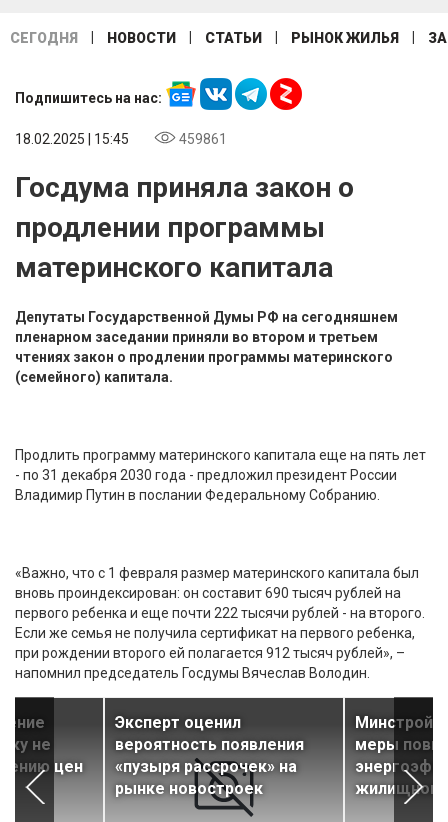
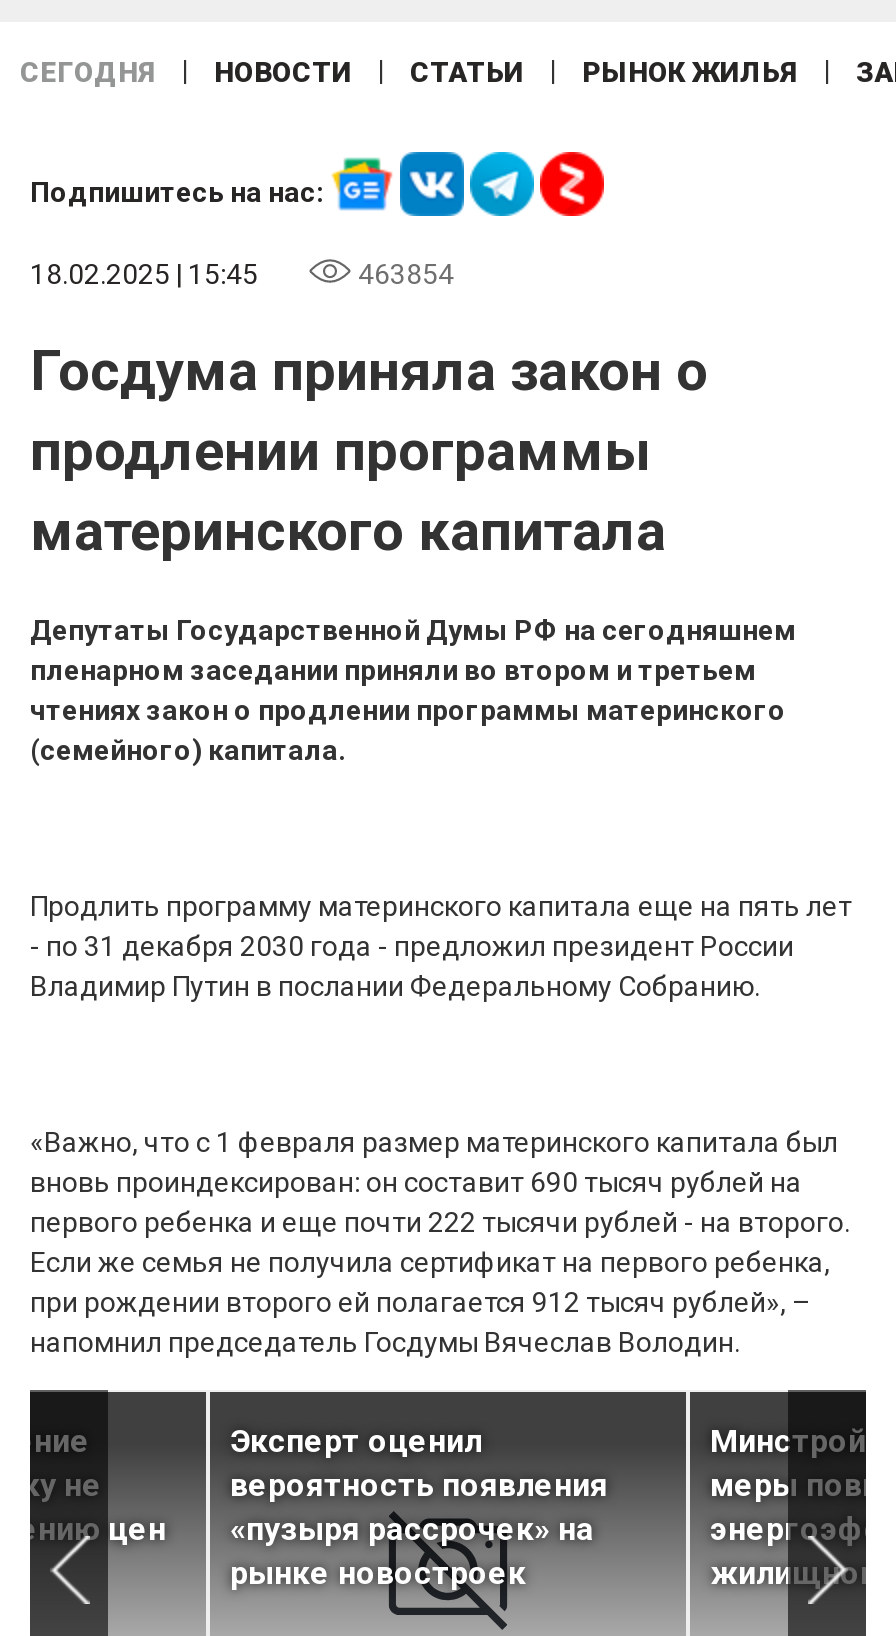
- 459861
+ 463854
